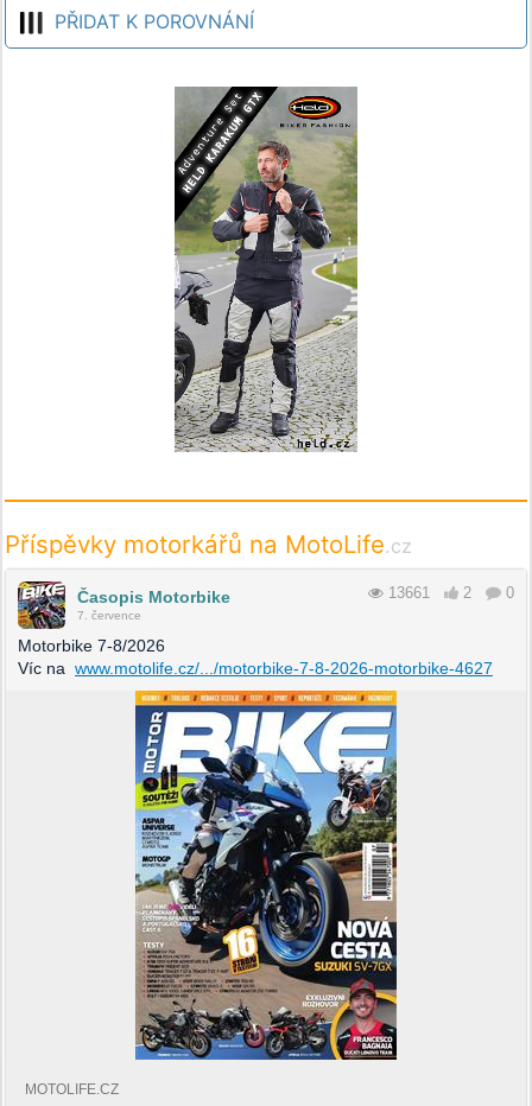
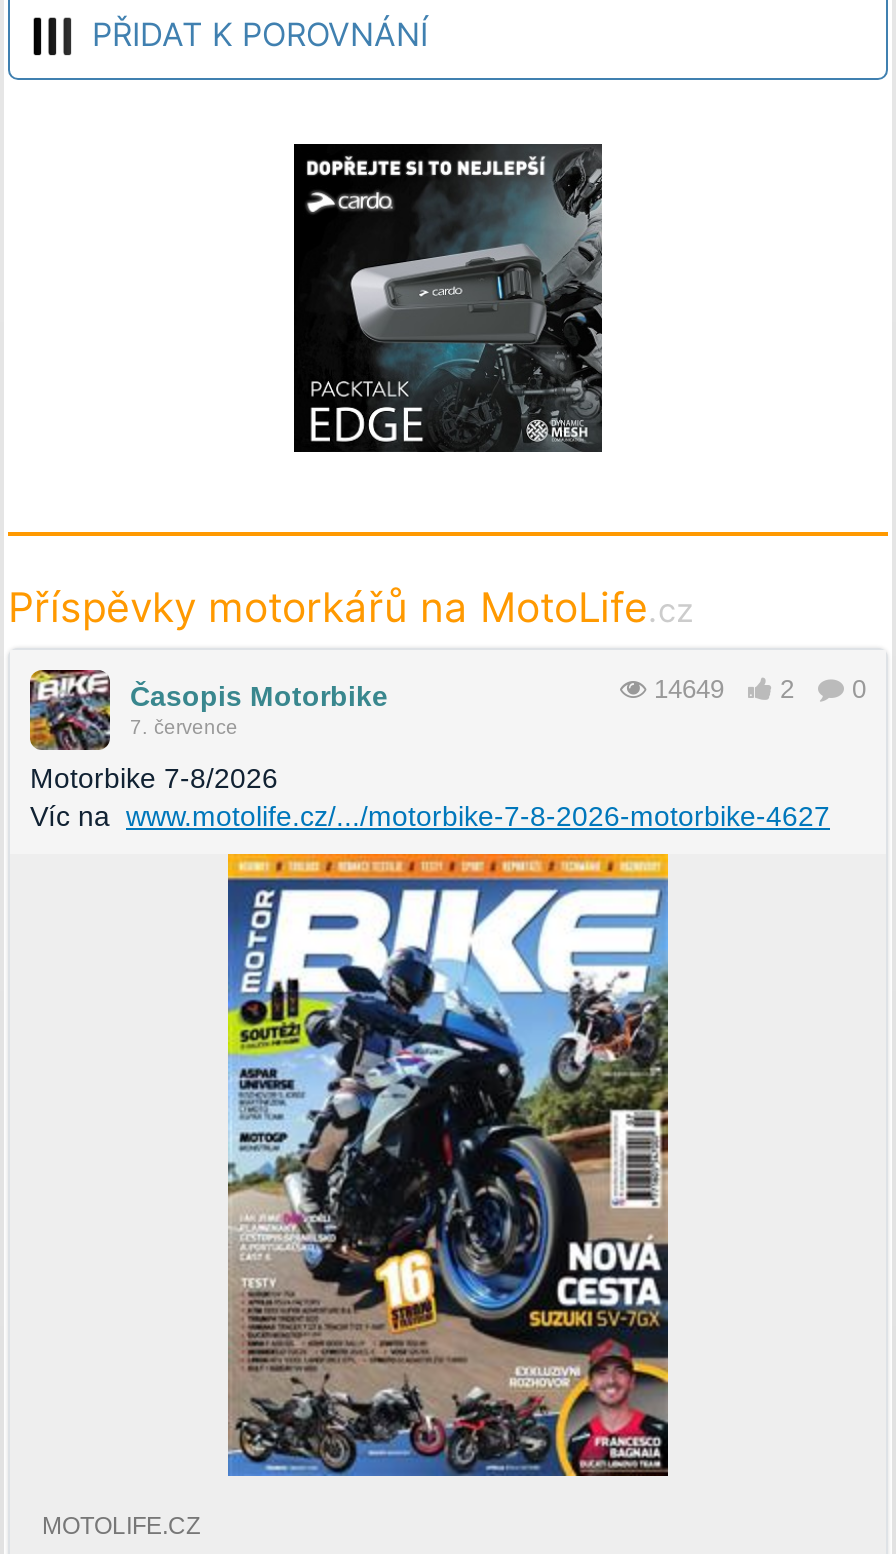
- [image]
+ [image]

- 13661 2 0
+ 14649 2 0
